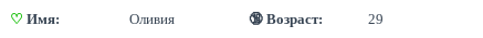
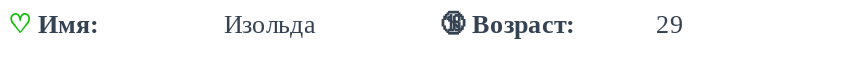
- Оливия
+ Изольда
